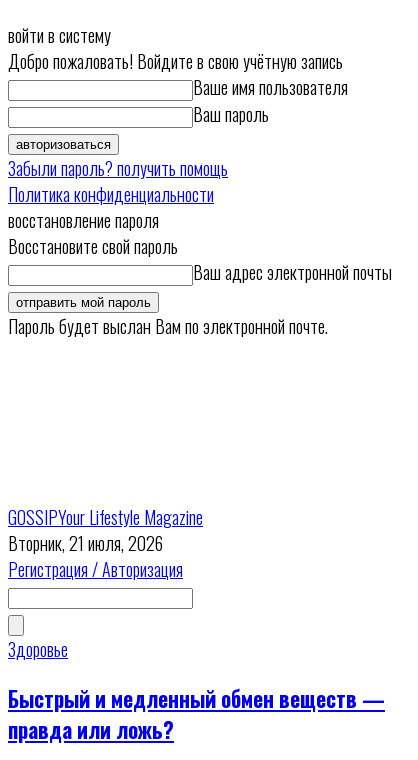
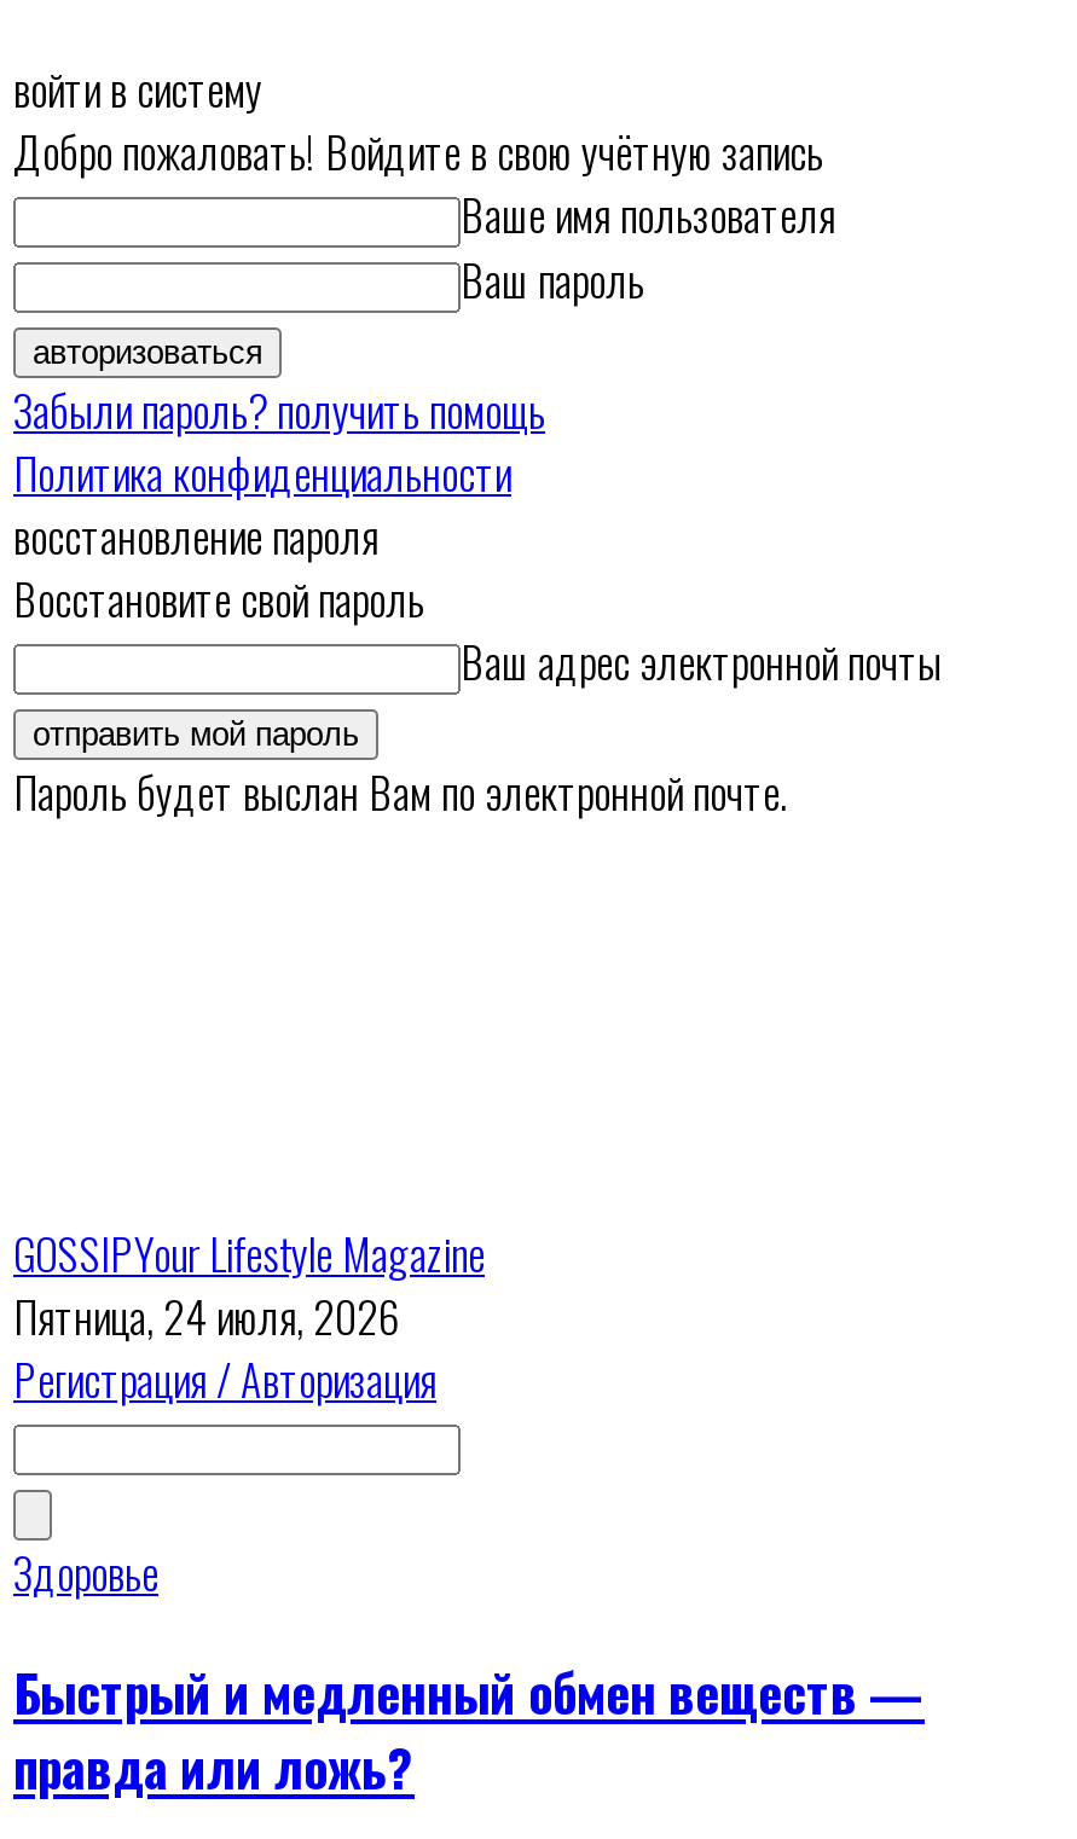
- Вторник, 21 июля, 2026
+ Пятница, 24 июля, 2026
